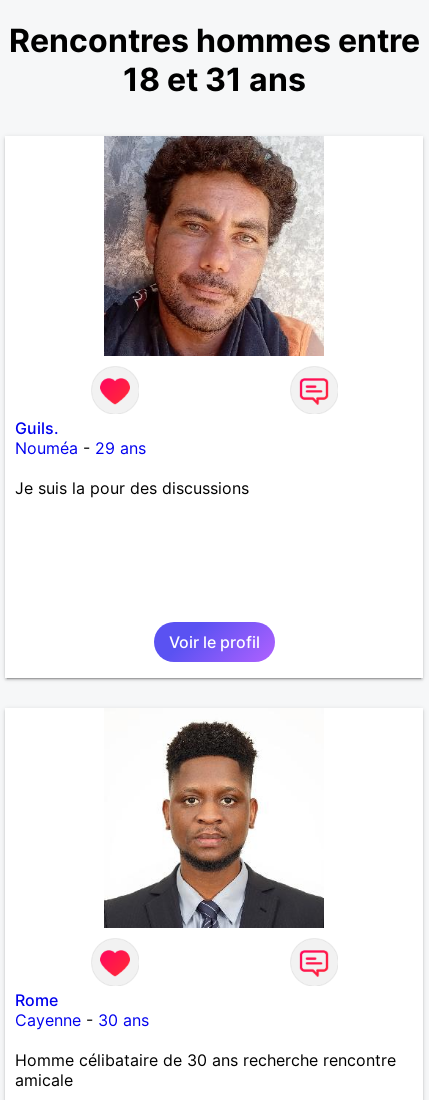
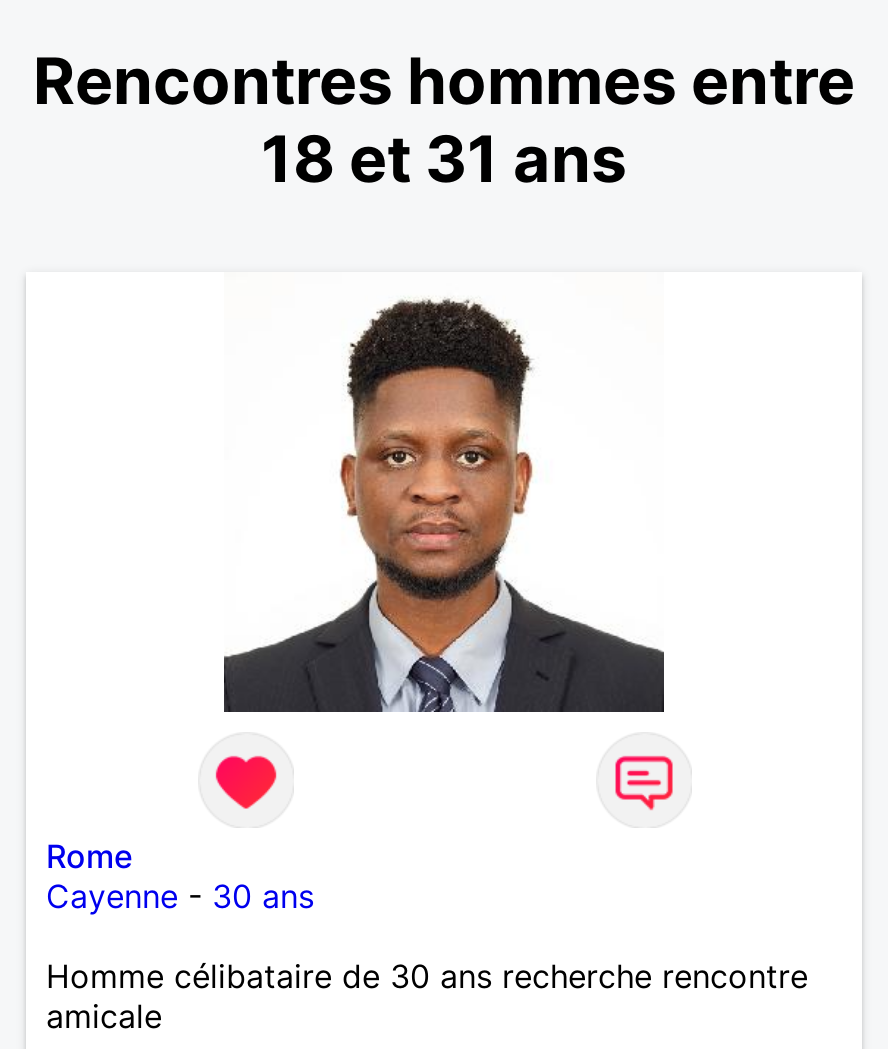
- [image]

- Guils.
- Nouméa - 29 ans
- Je suis la pour des discussions

- Voir le profil
